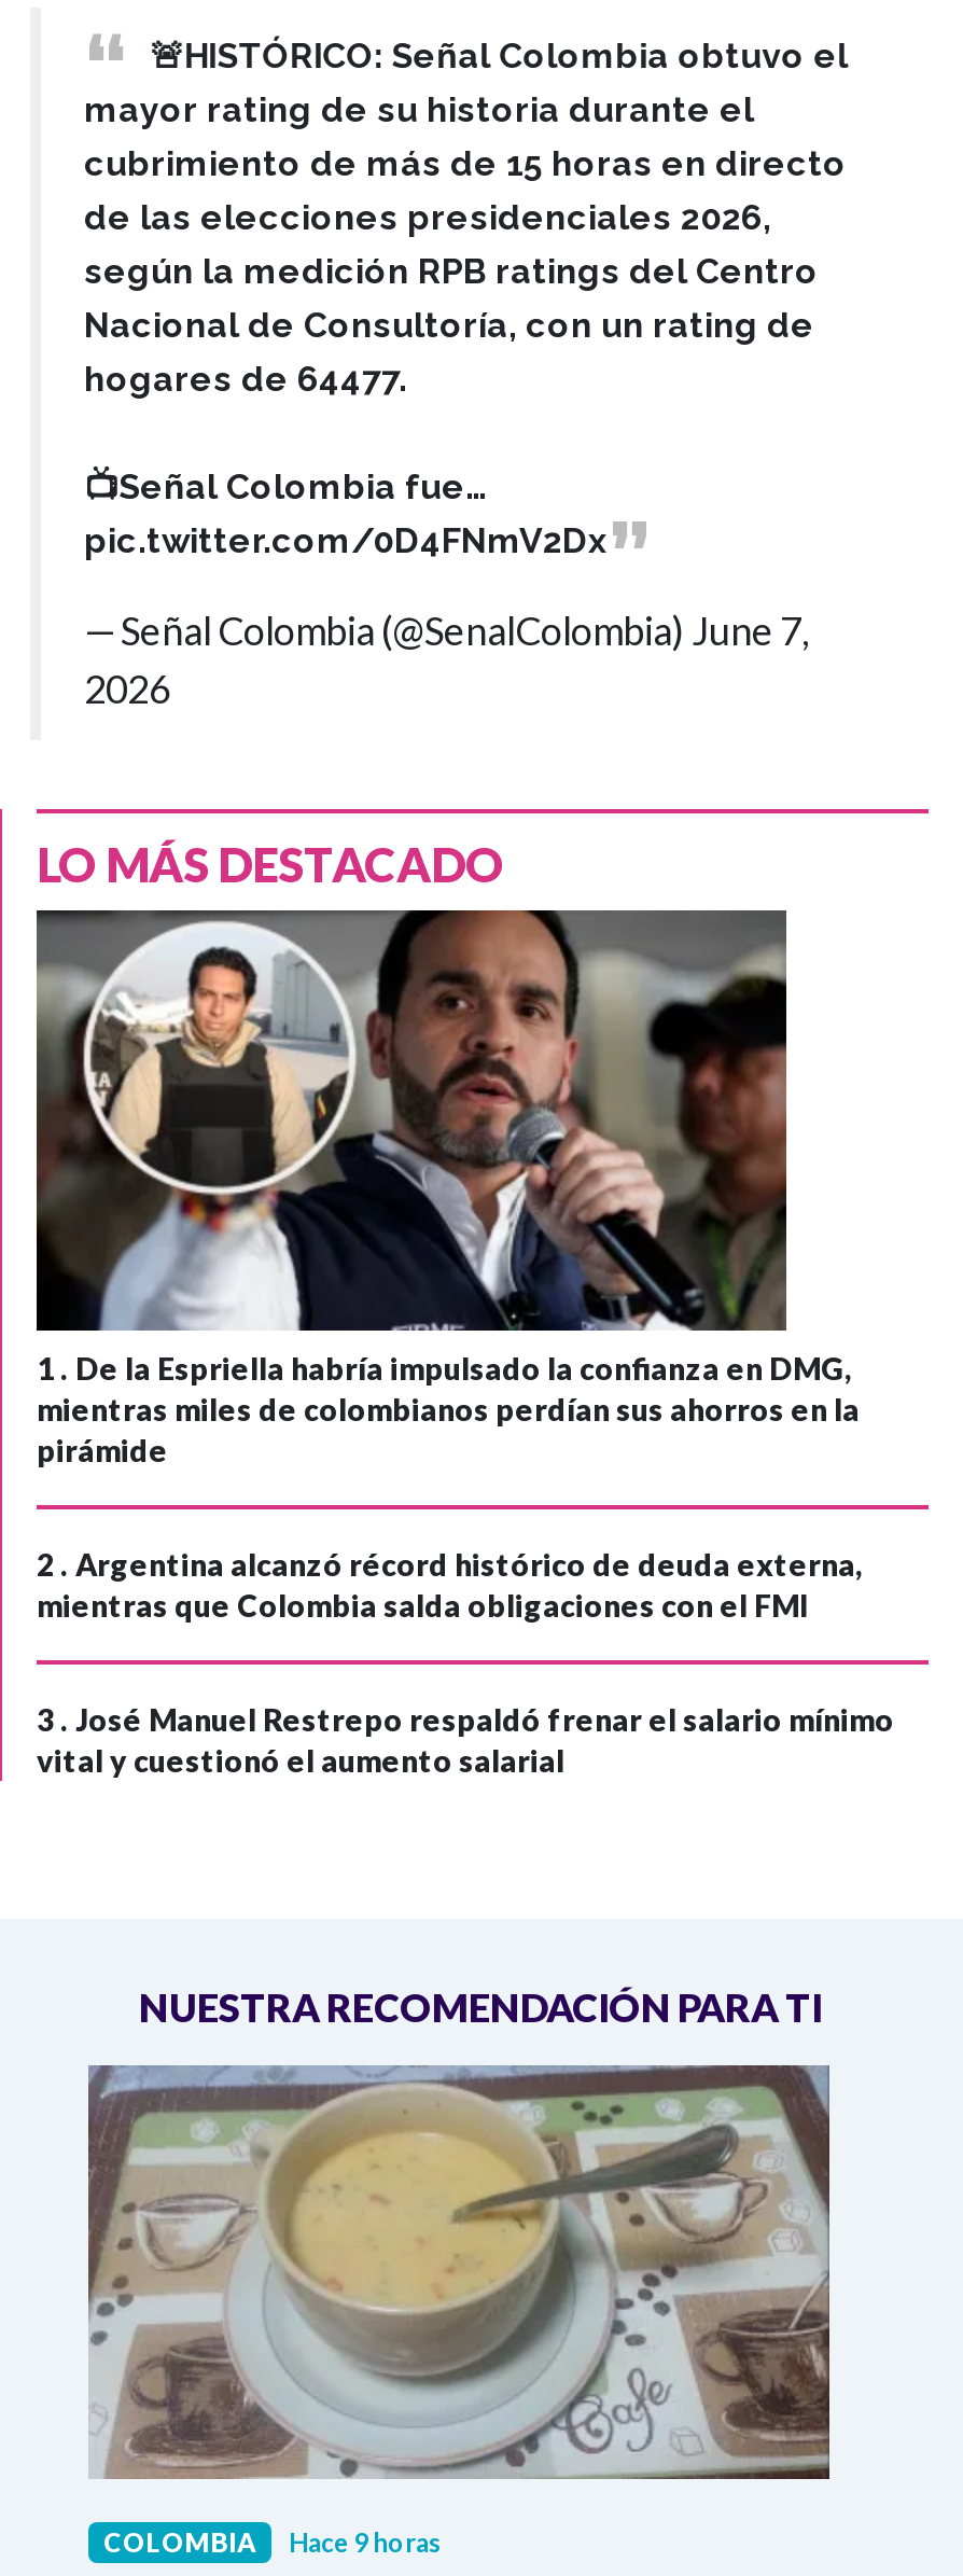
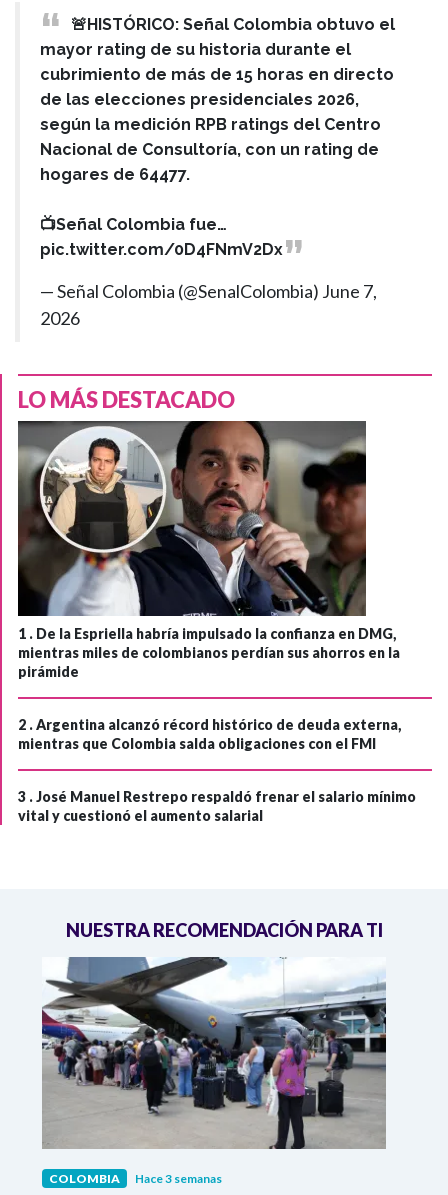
- [image]
- COLOMBIA Hace 9 horas
+ [image]
+ COLOMBIA Hace 3 semanas
